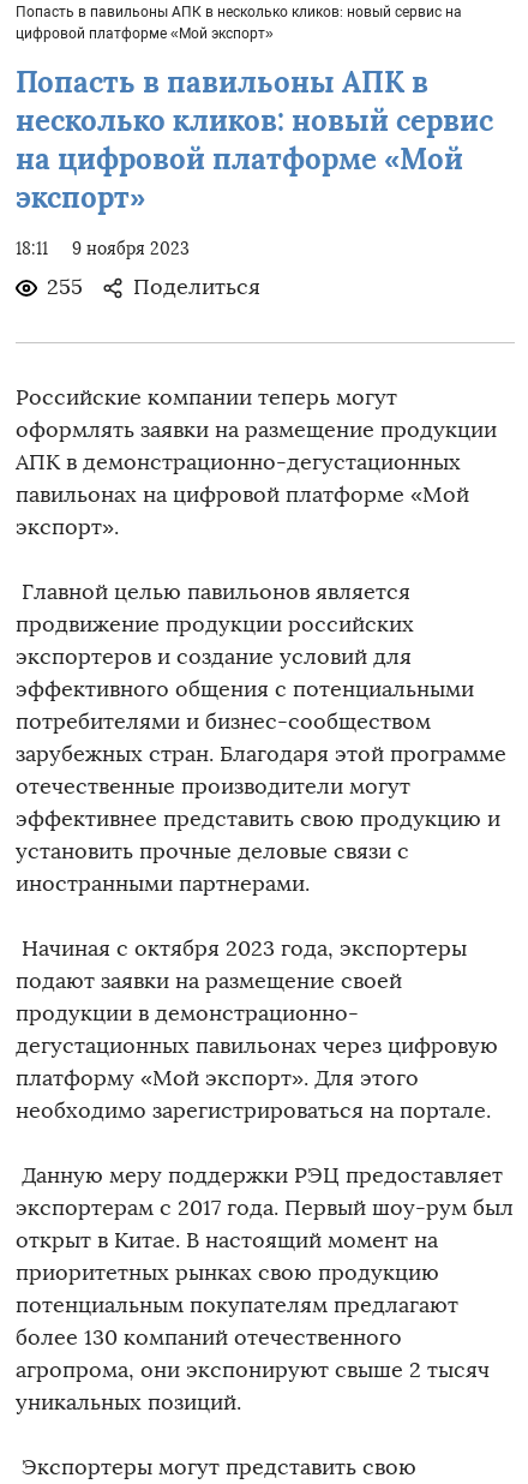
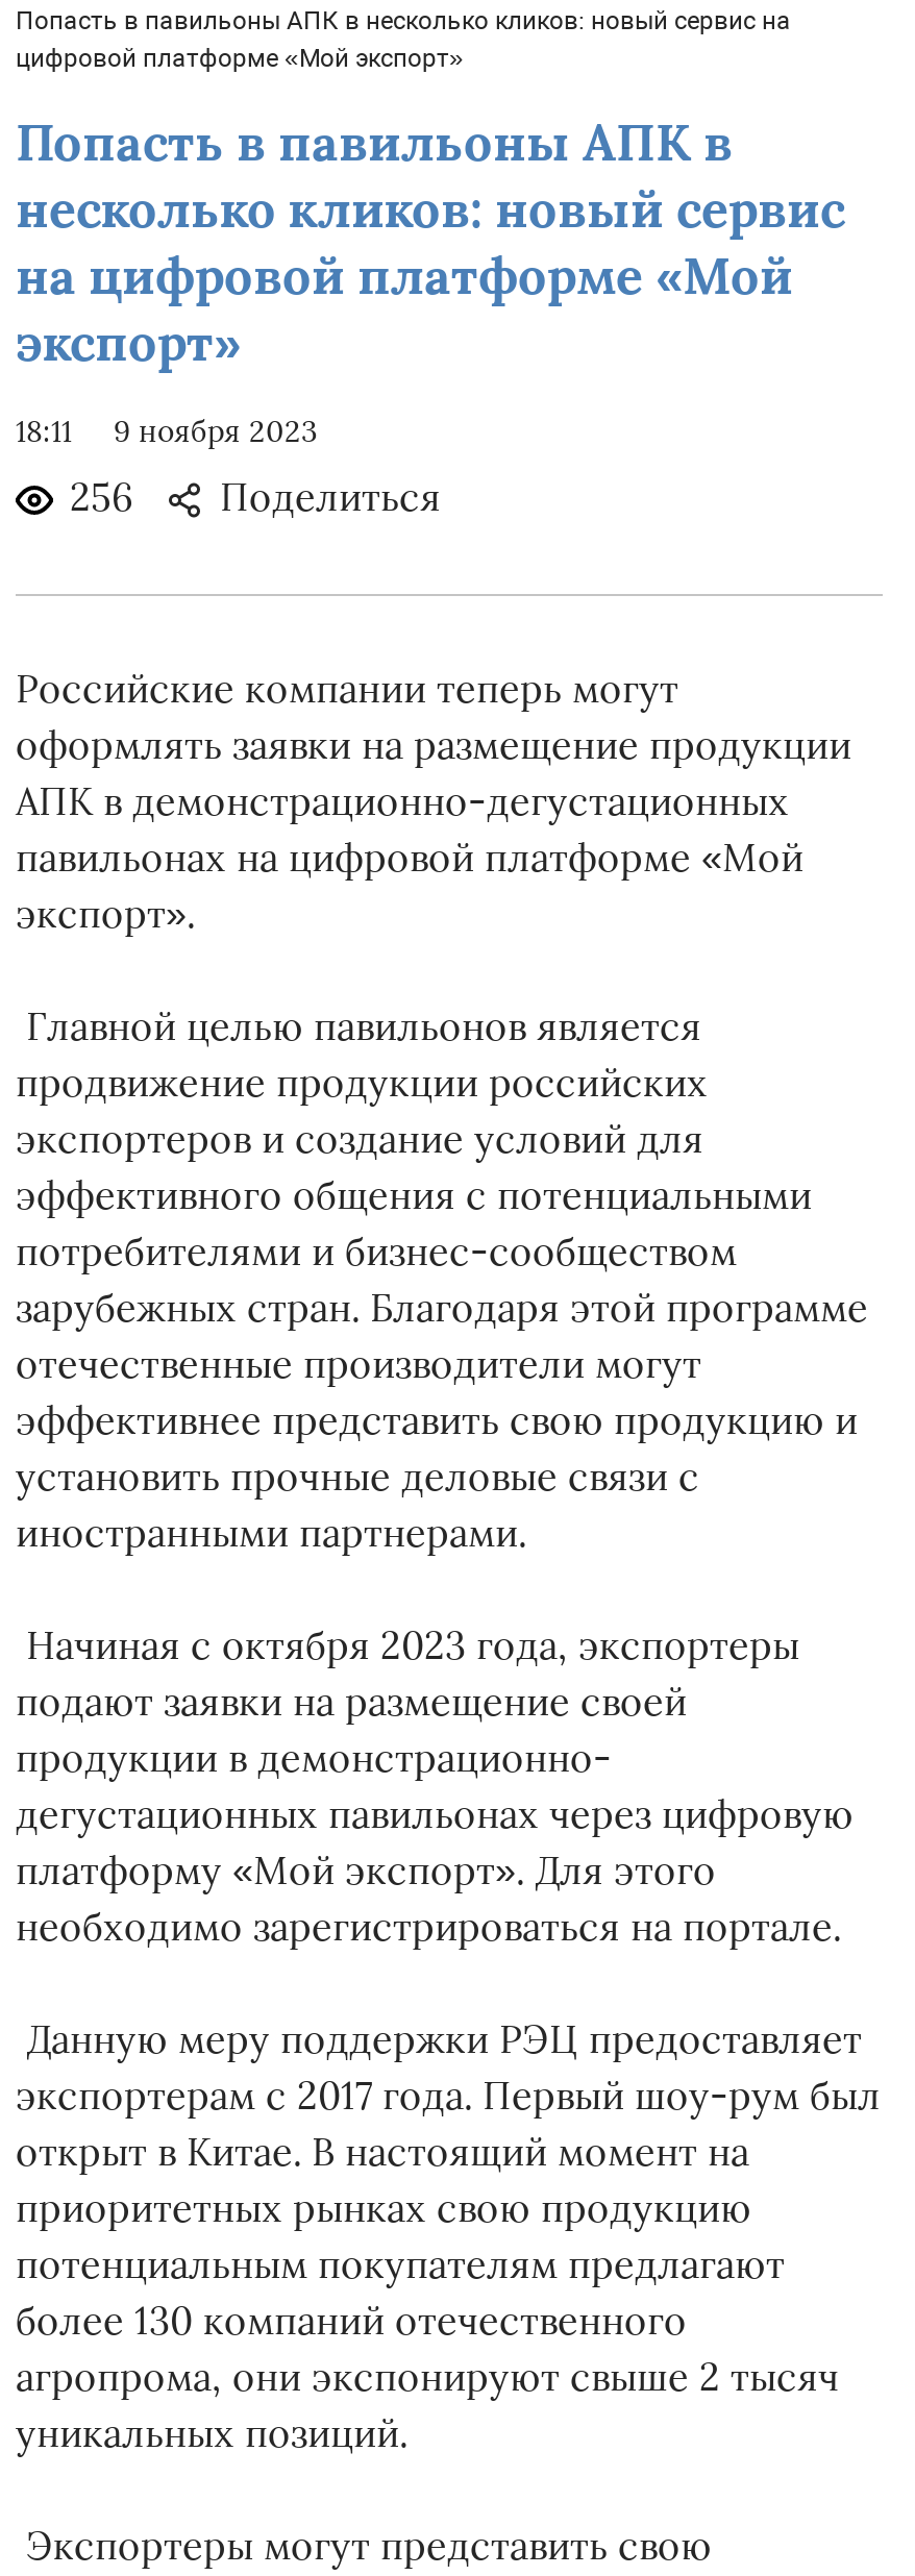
- 255 Поделиться
+ 256 Поделиться
